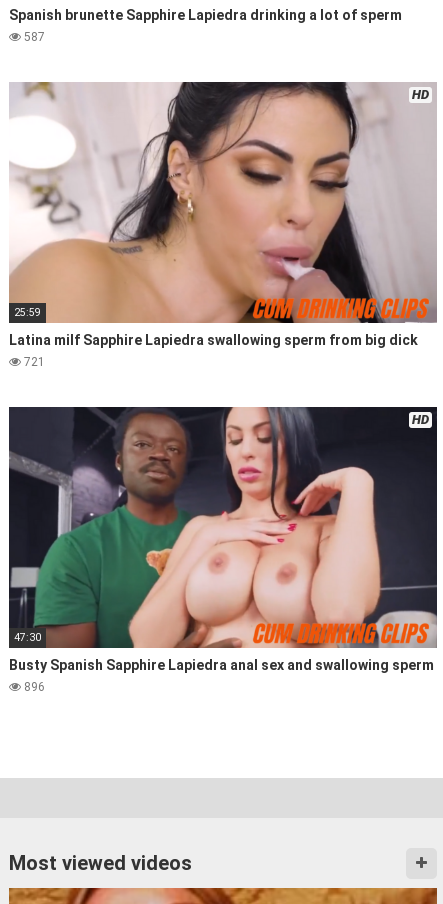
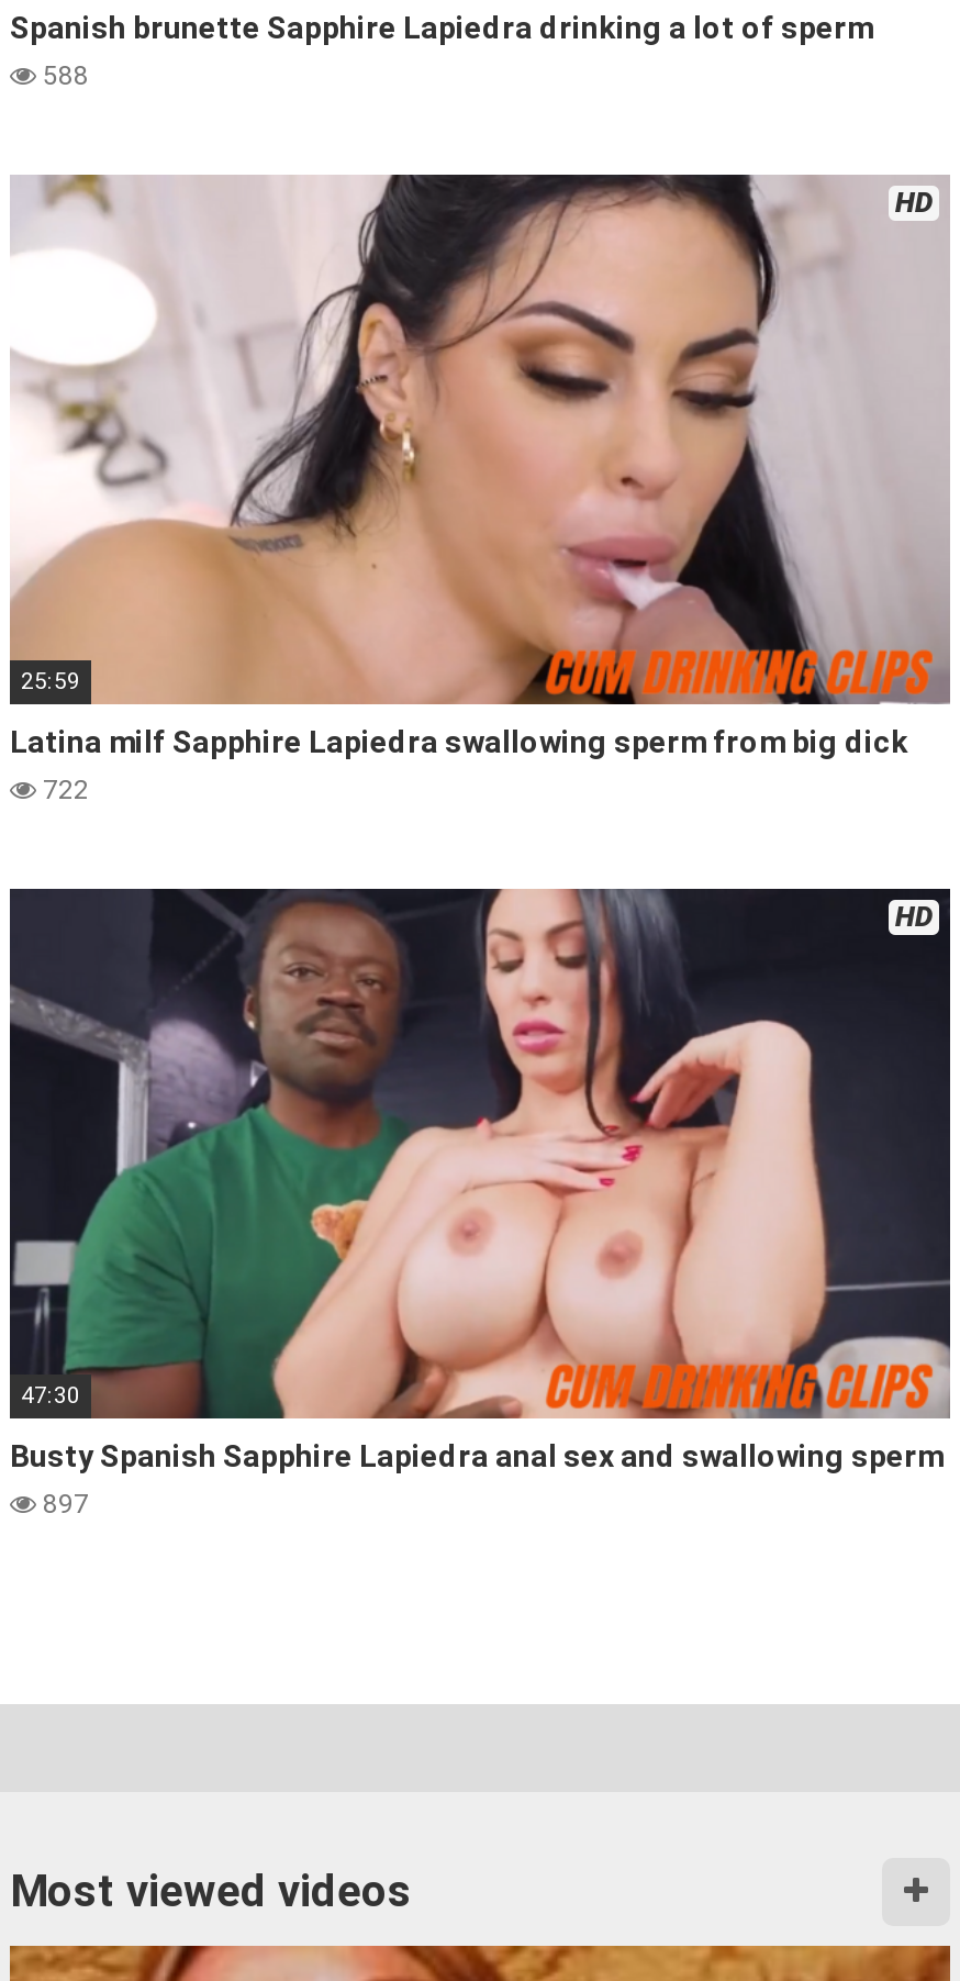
- 587
+ 588

- 721
+ 722

- 896
+ 897
